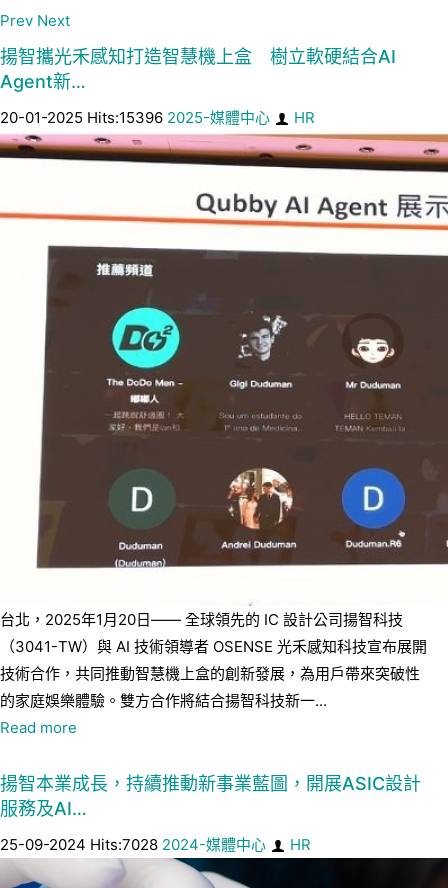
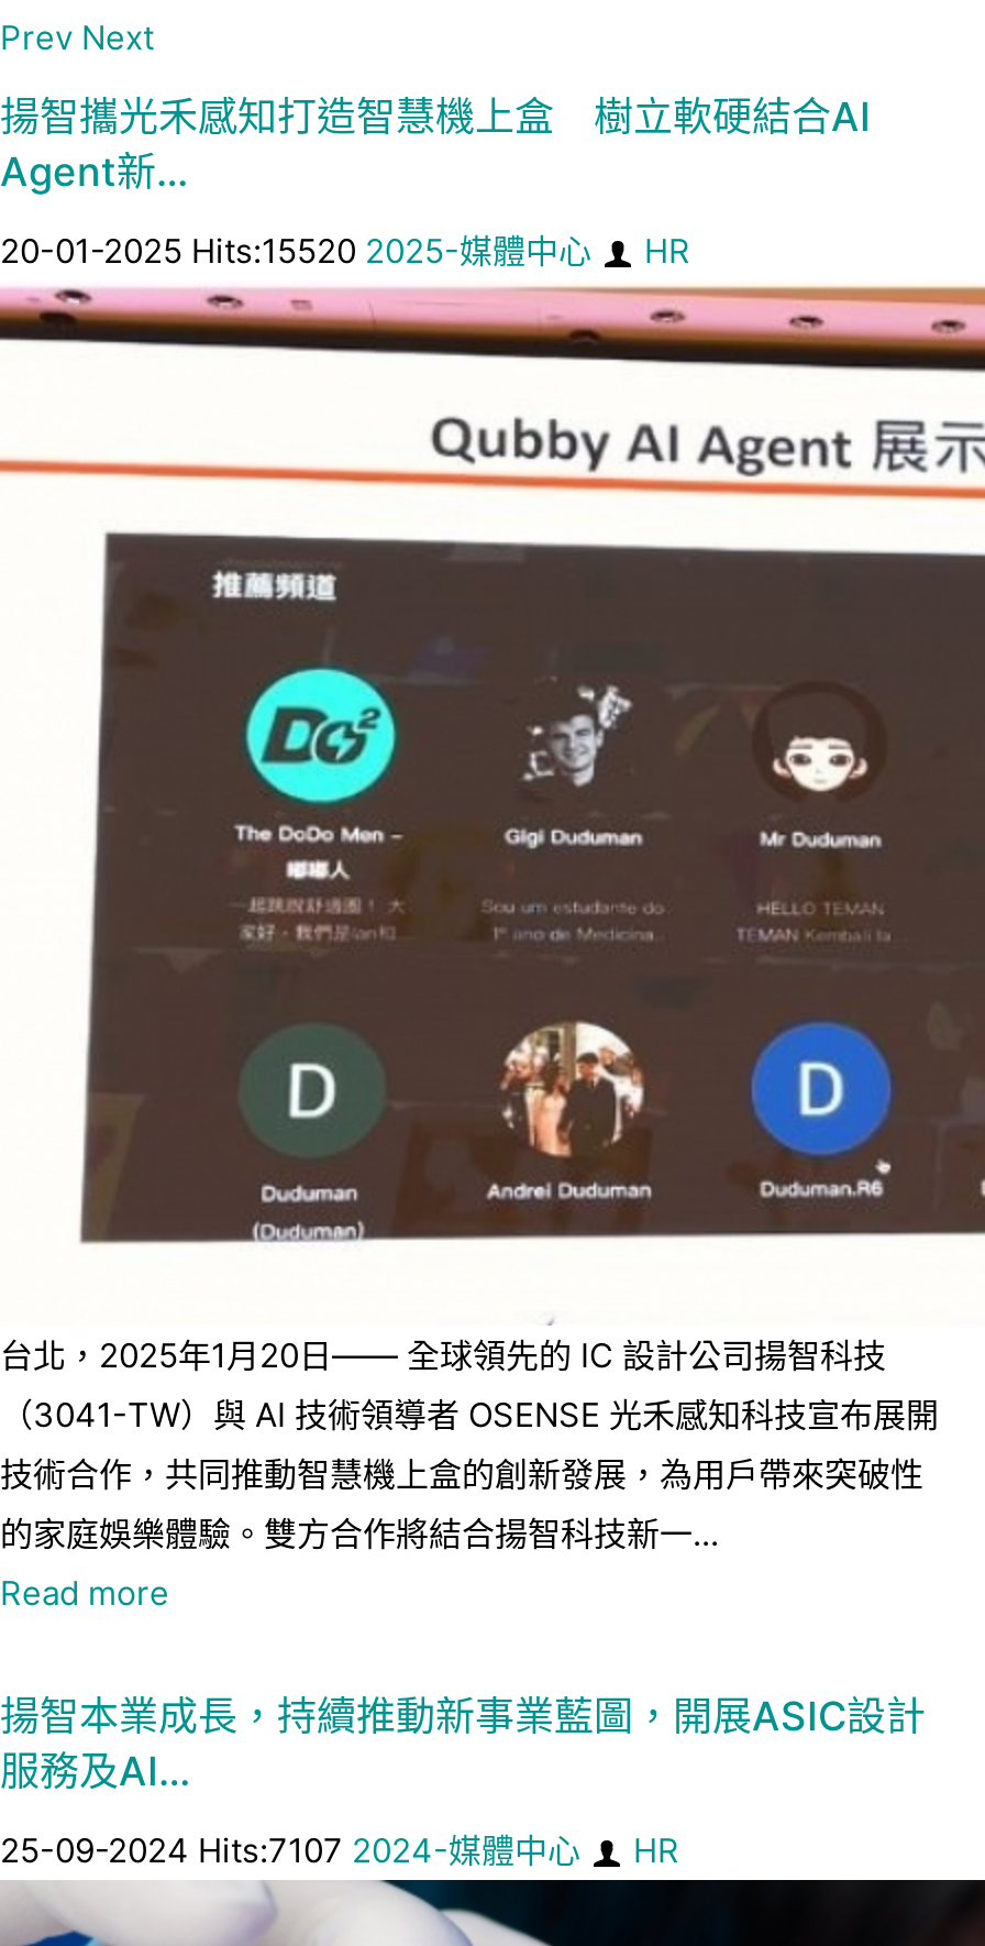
- 20-01-2025 Hits:15396 2025-媒體中心
+ 20-01-2025 Hits:15520 2025-媒體中心

- 25-09-2024 Hits:7028 2024-媒體中心
+ 25-09-2024 Hits:7107 2024-媒體中心
